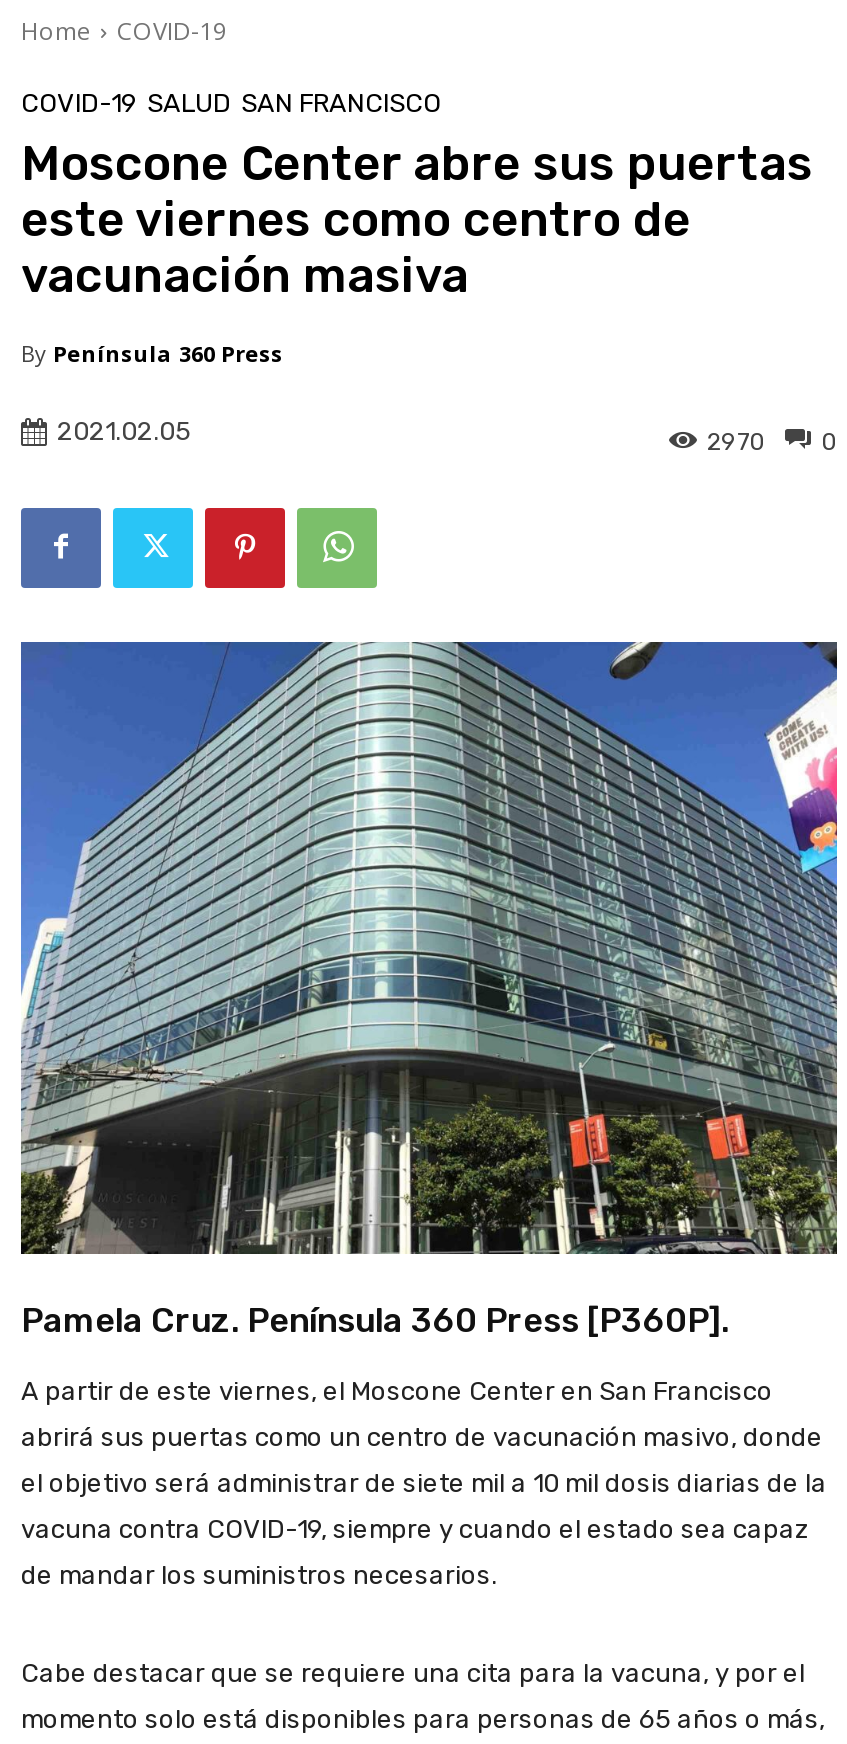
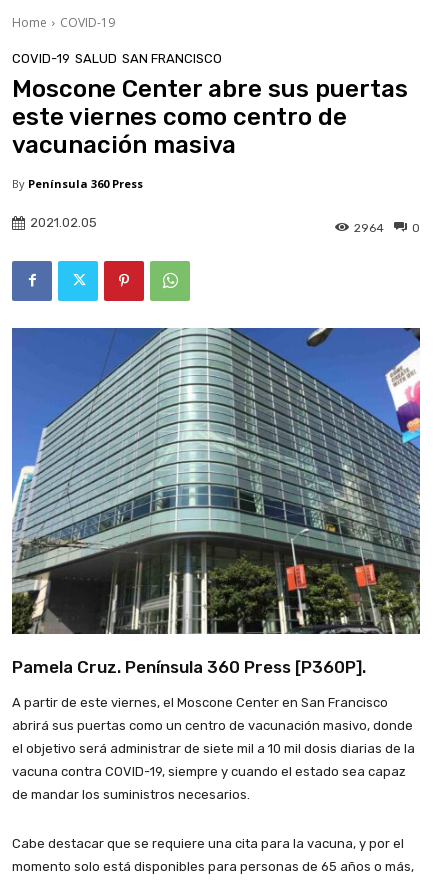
- 2970 0
+ 2964 0
